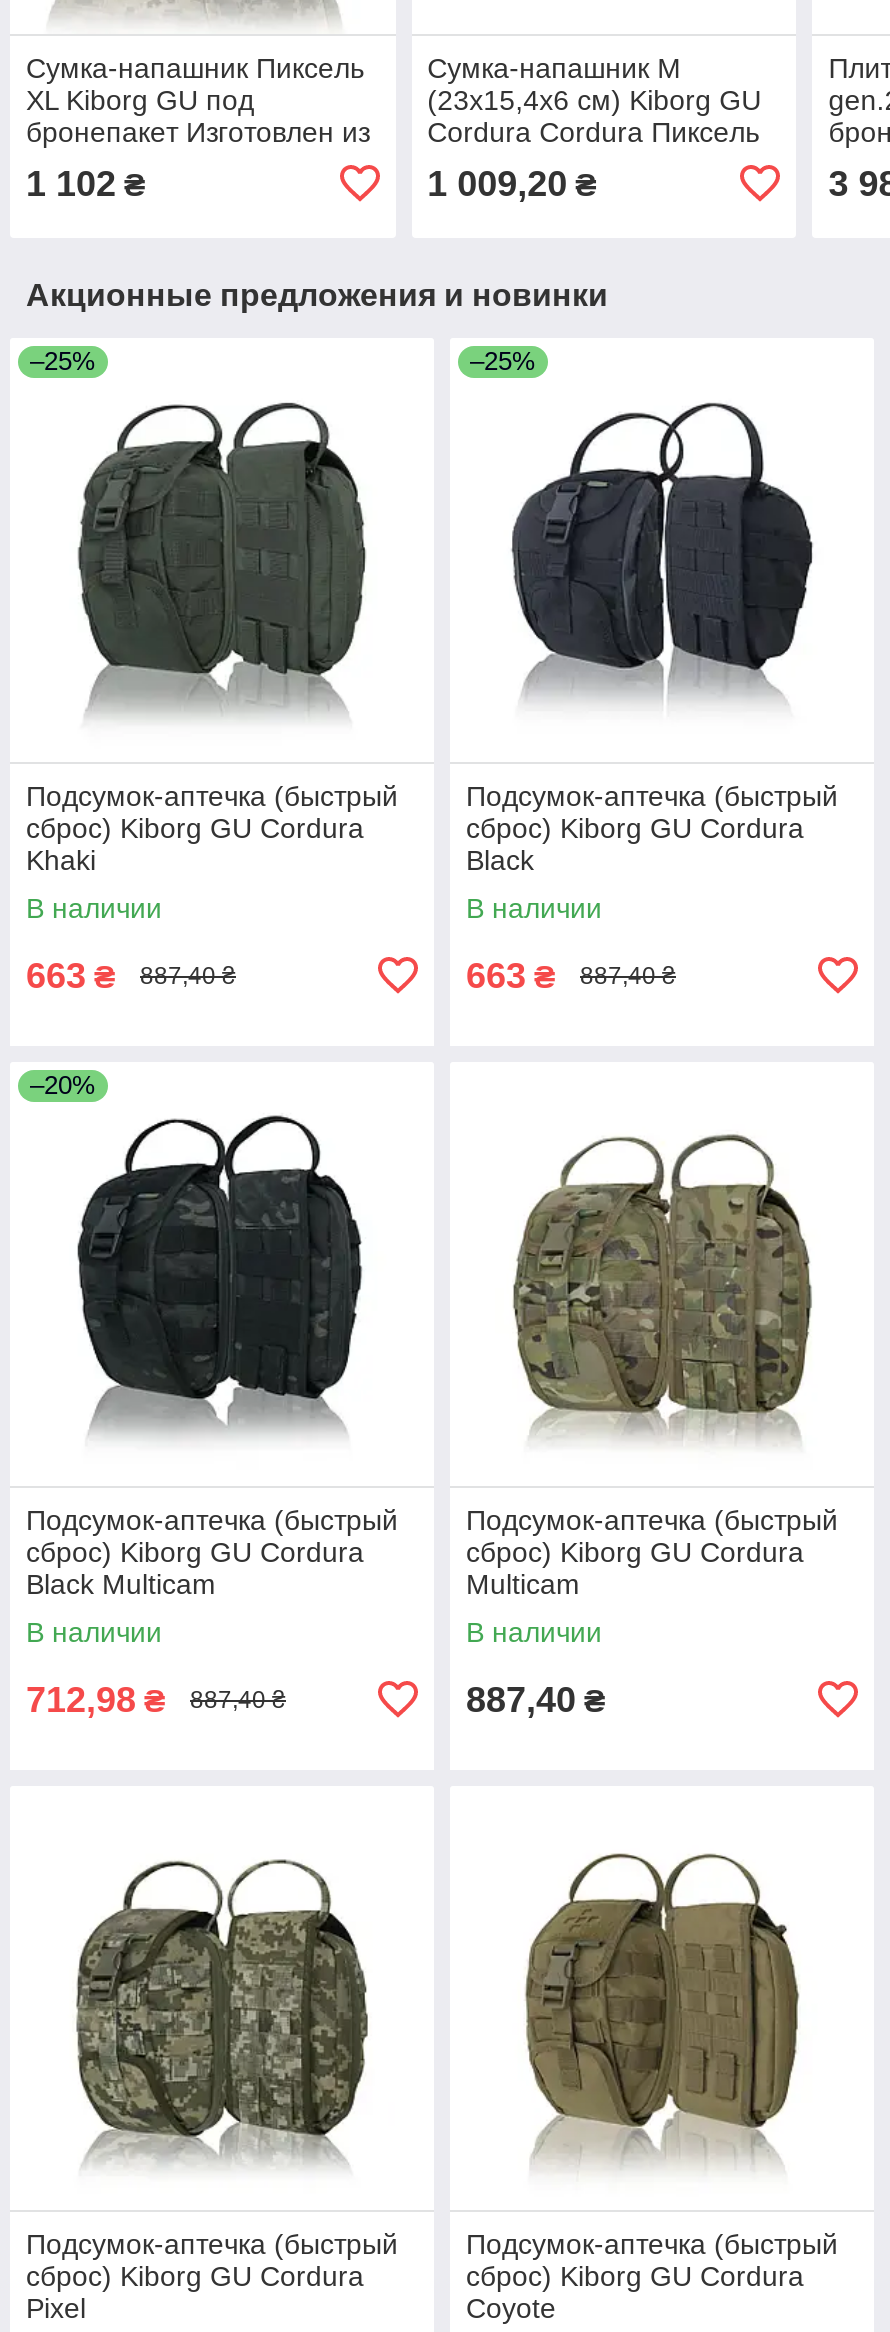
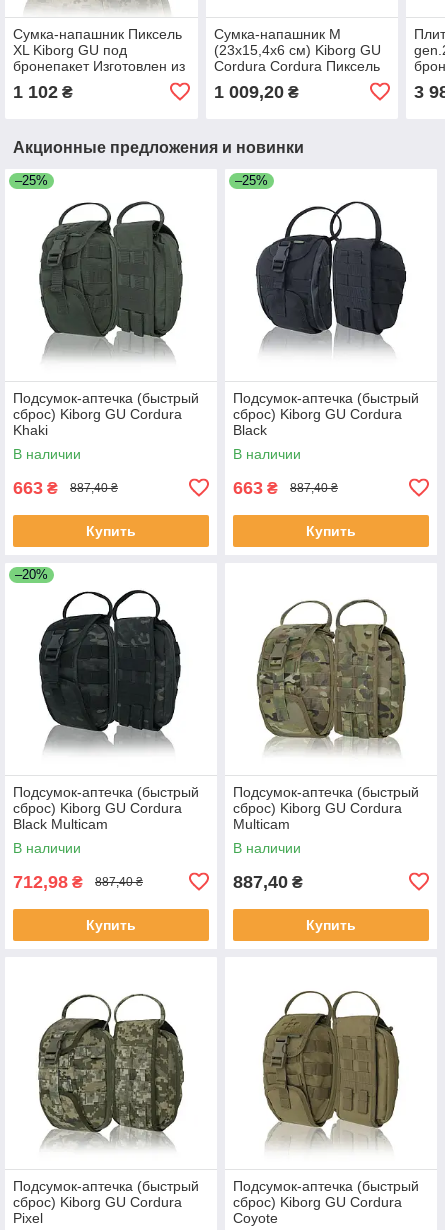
+ Купить

+ Купить

+ Купить

+ Купить
